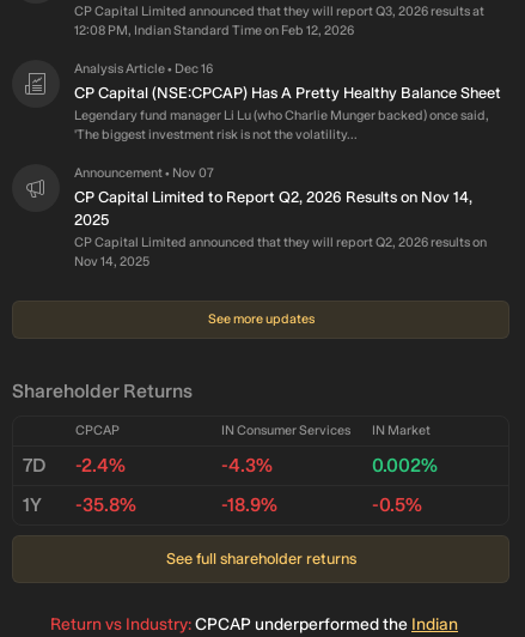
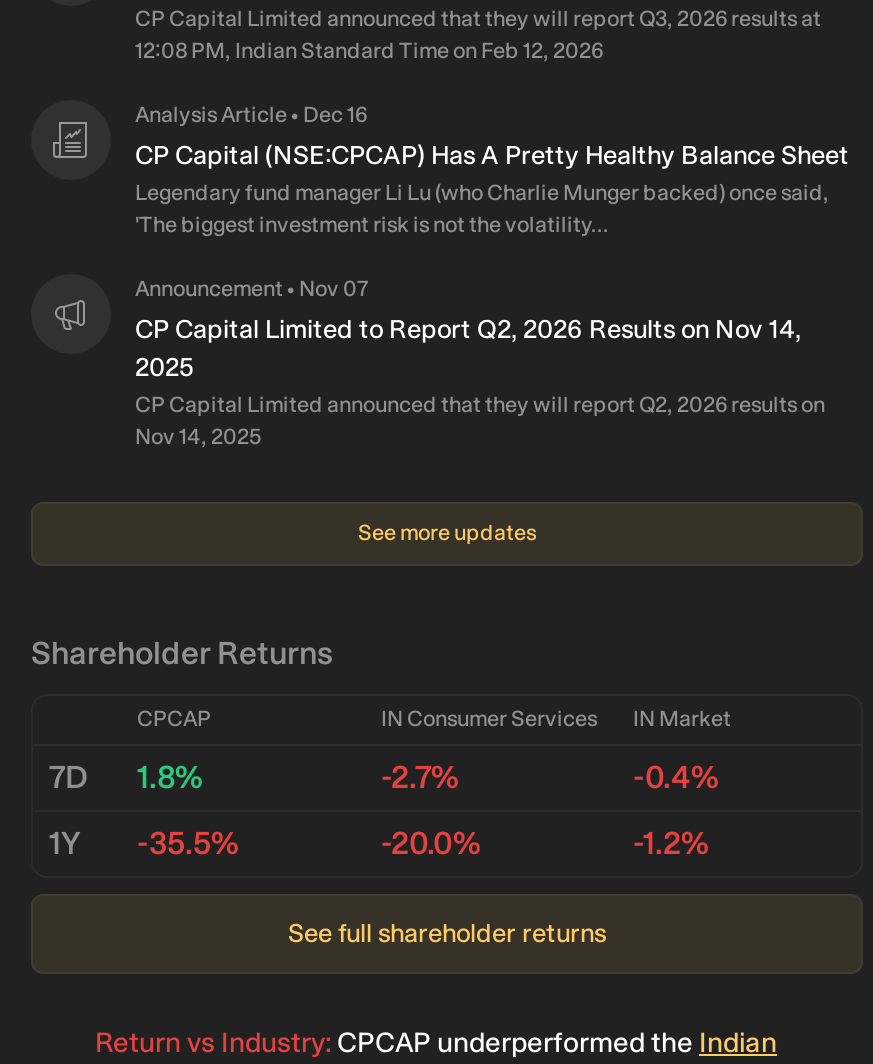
- 7D -2.4%
+ 7D 1.8%

- -4.3%
+ -2.7%

- 0.002%
+ -0.4%

- 1Y -35.8%
+ 1Y -35.5%

- -18.9%
+ -20.0%

- -0.5%
+ -1.2%
